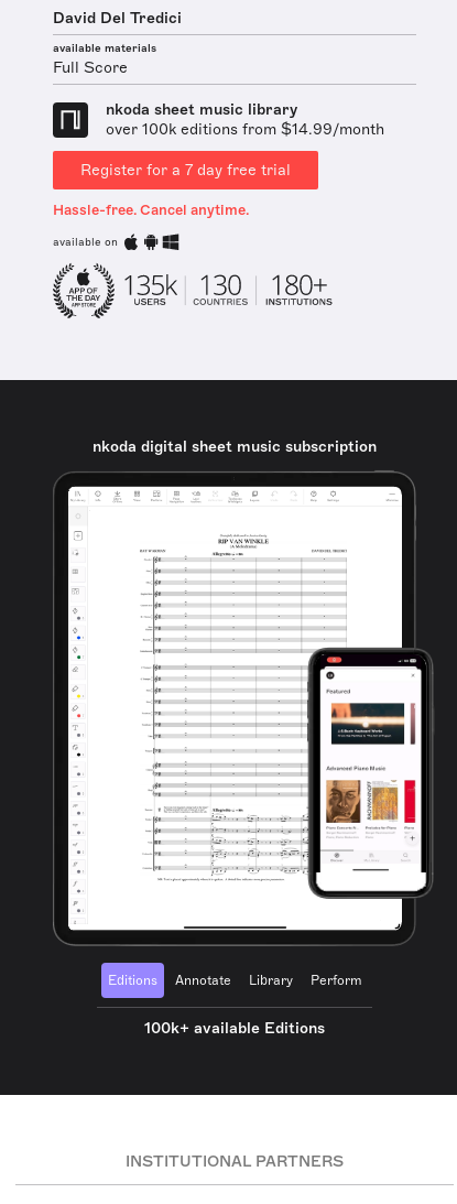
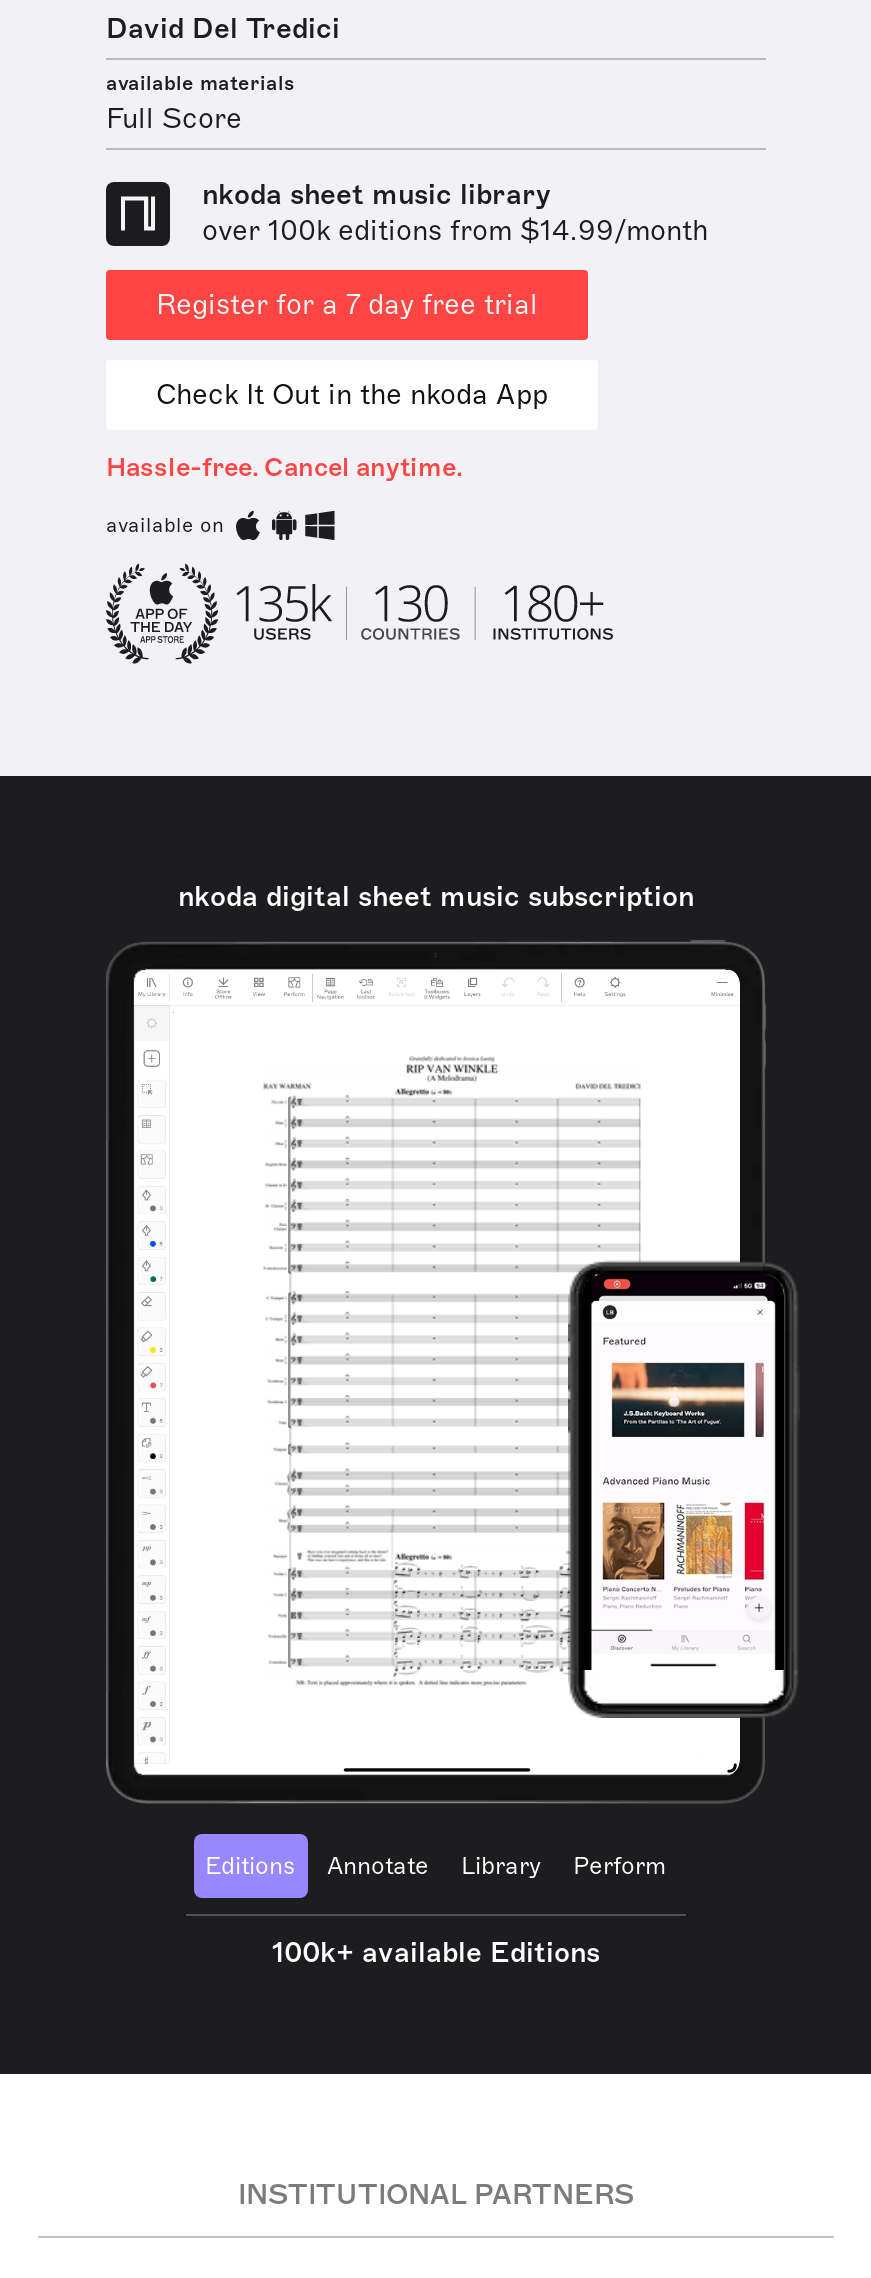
+ Check It Out in the nkoda App
